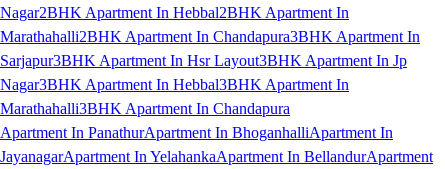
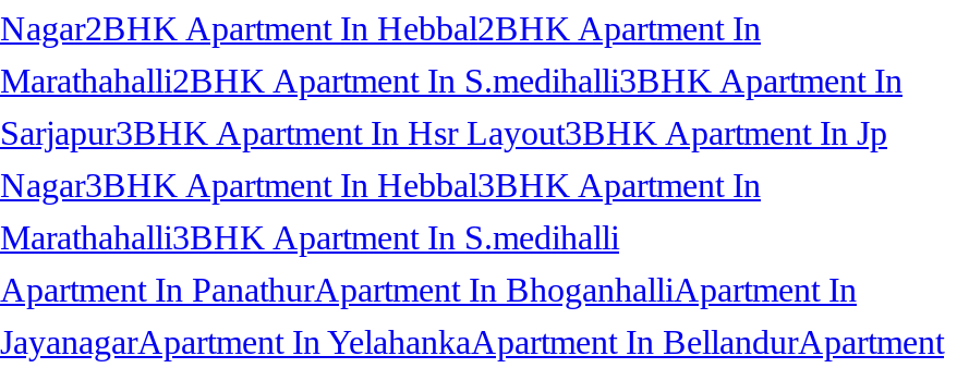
- Marathahalli2BHK Apartment In Chandapura3BHK Apartment In
+ Marathahalli2BHK Apartment In S.medihalli3BHK Apartment In

- Marathahalli3BHK Apartment In Chandapura
+ Marathahalli3BHK Apartment In S.medihalli
